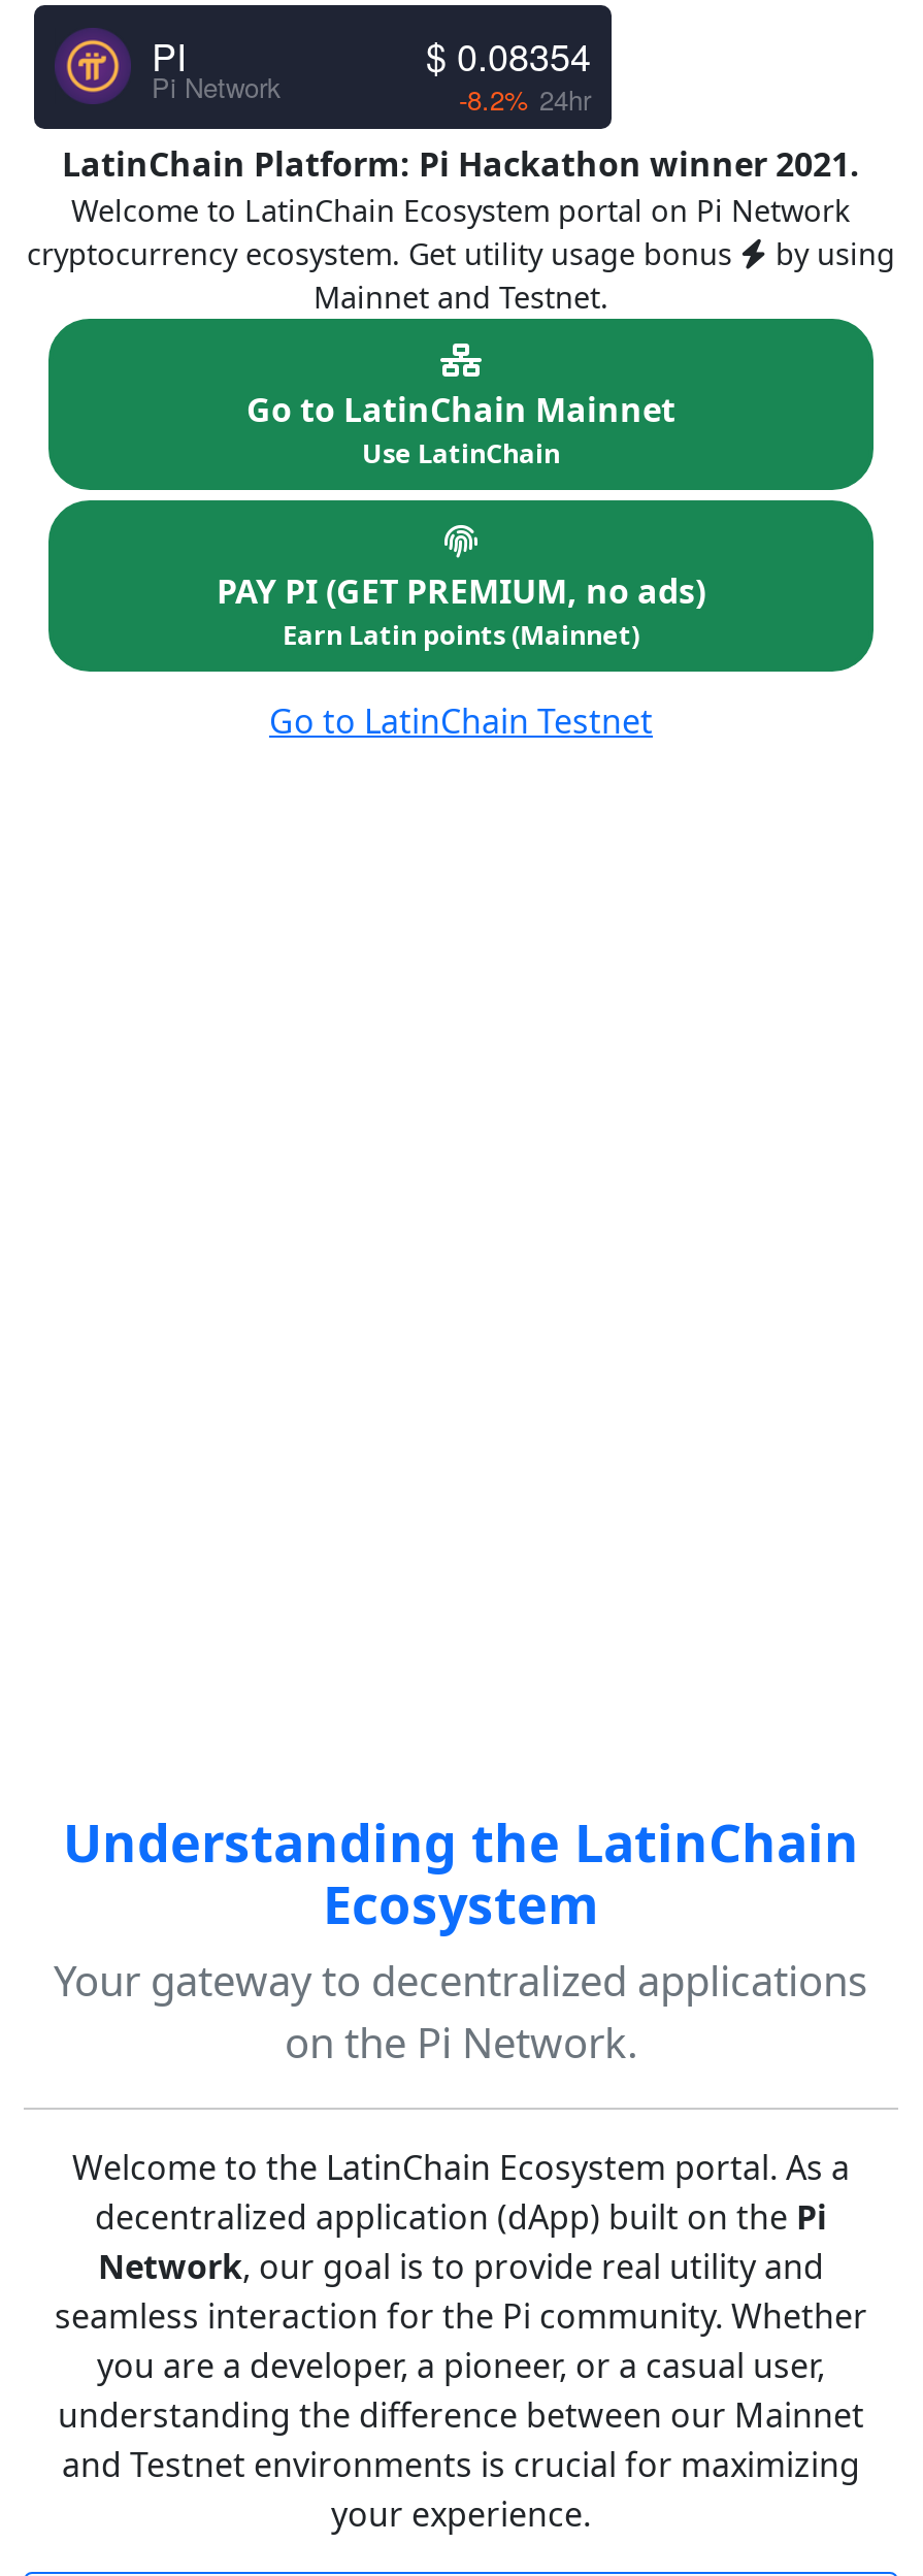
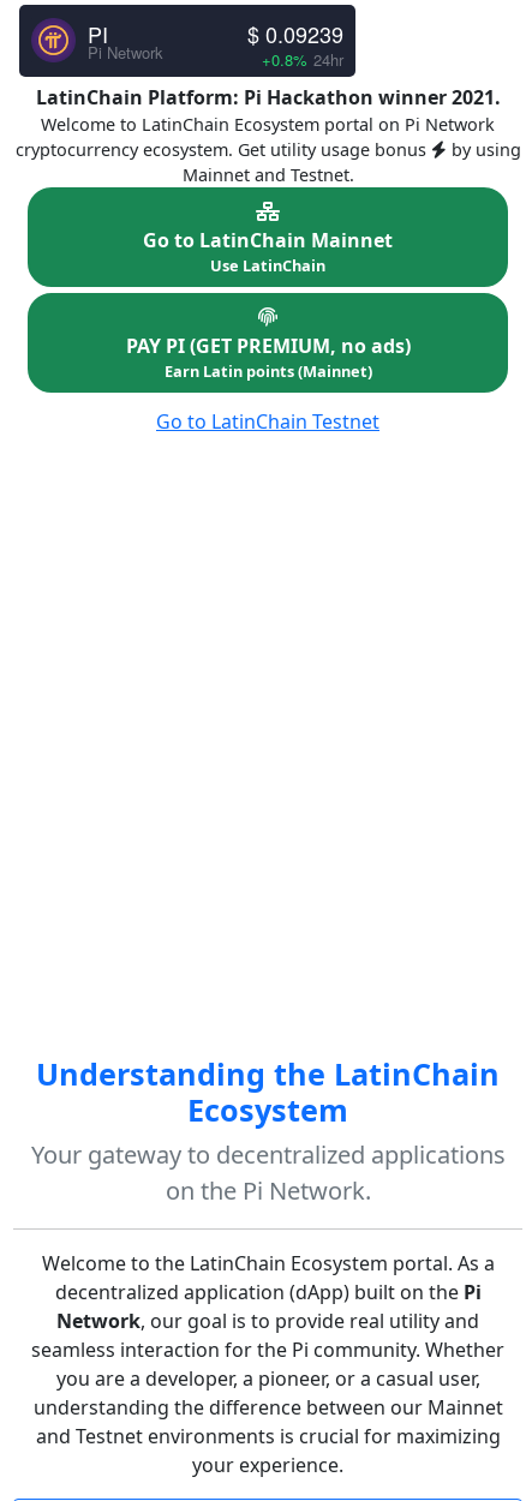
- $ 0.08354
+ $ 0.09239

- -8.2% 24hr
+ +0.8% 24hr
